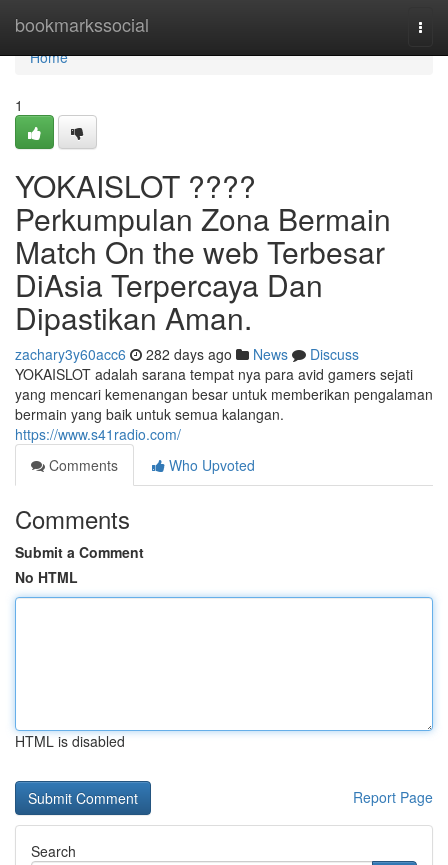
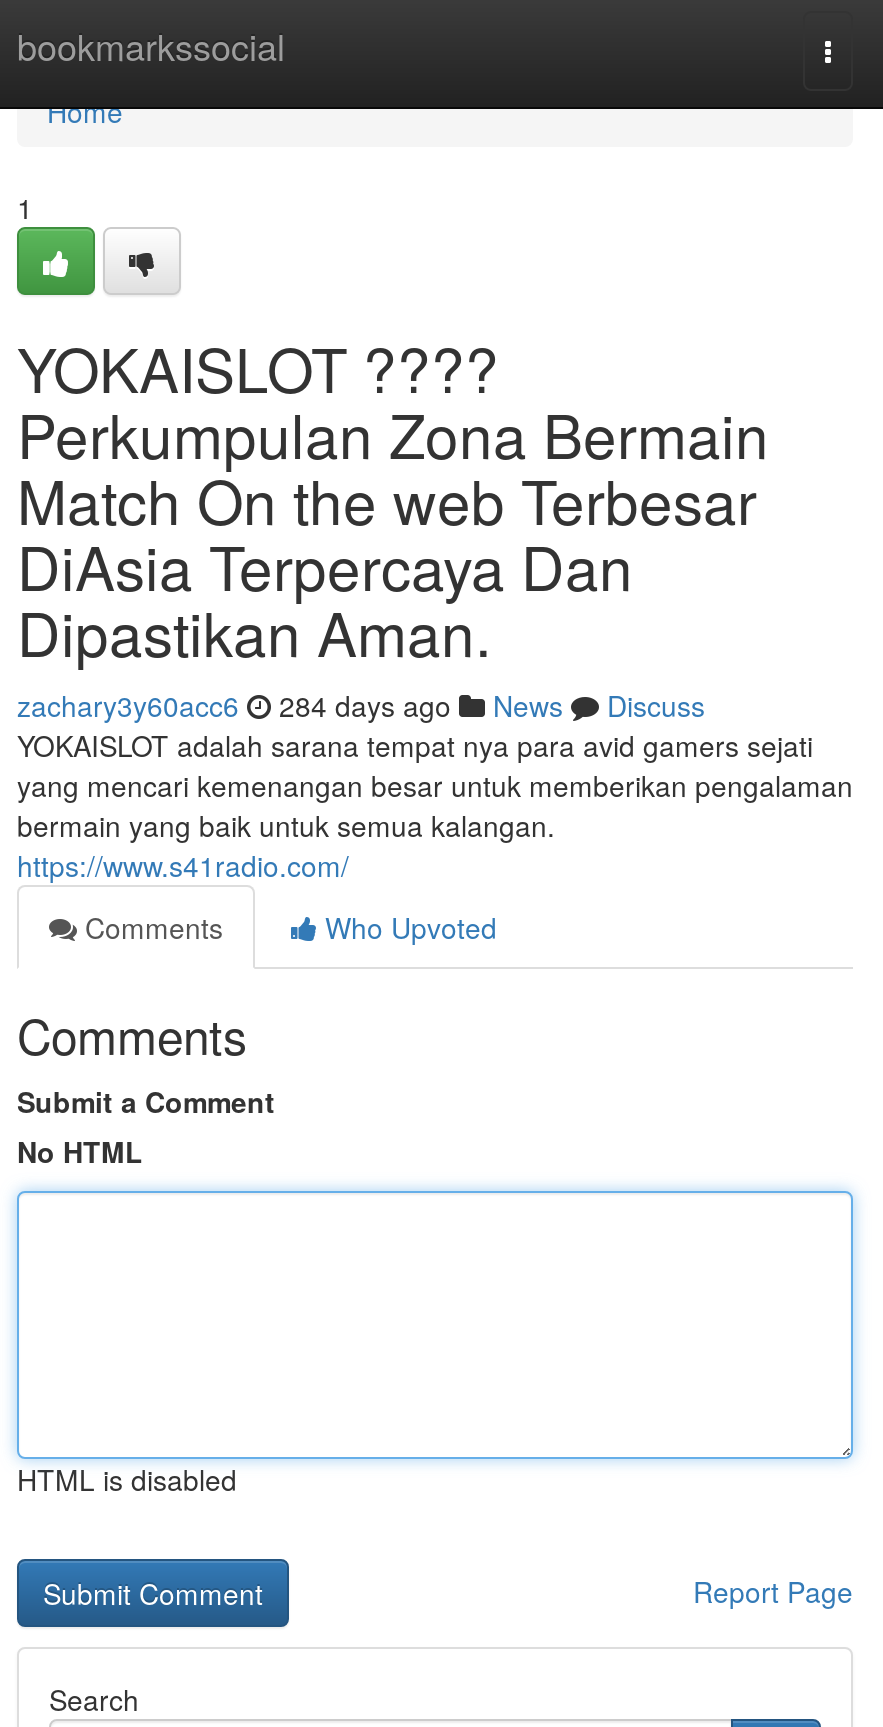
- zachary3y60acc6 282 days ago News Discuss
+ zachary3y60acc6 284 days ago News Discuss
